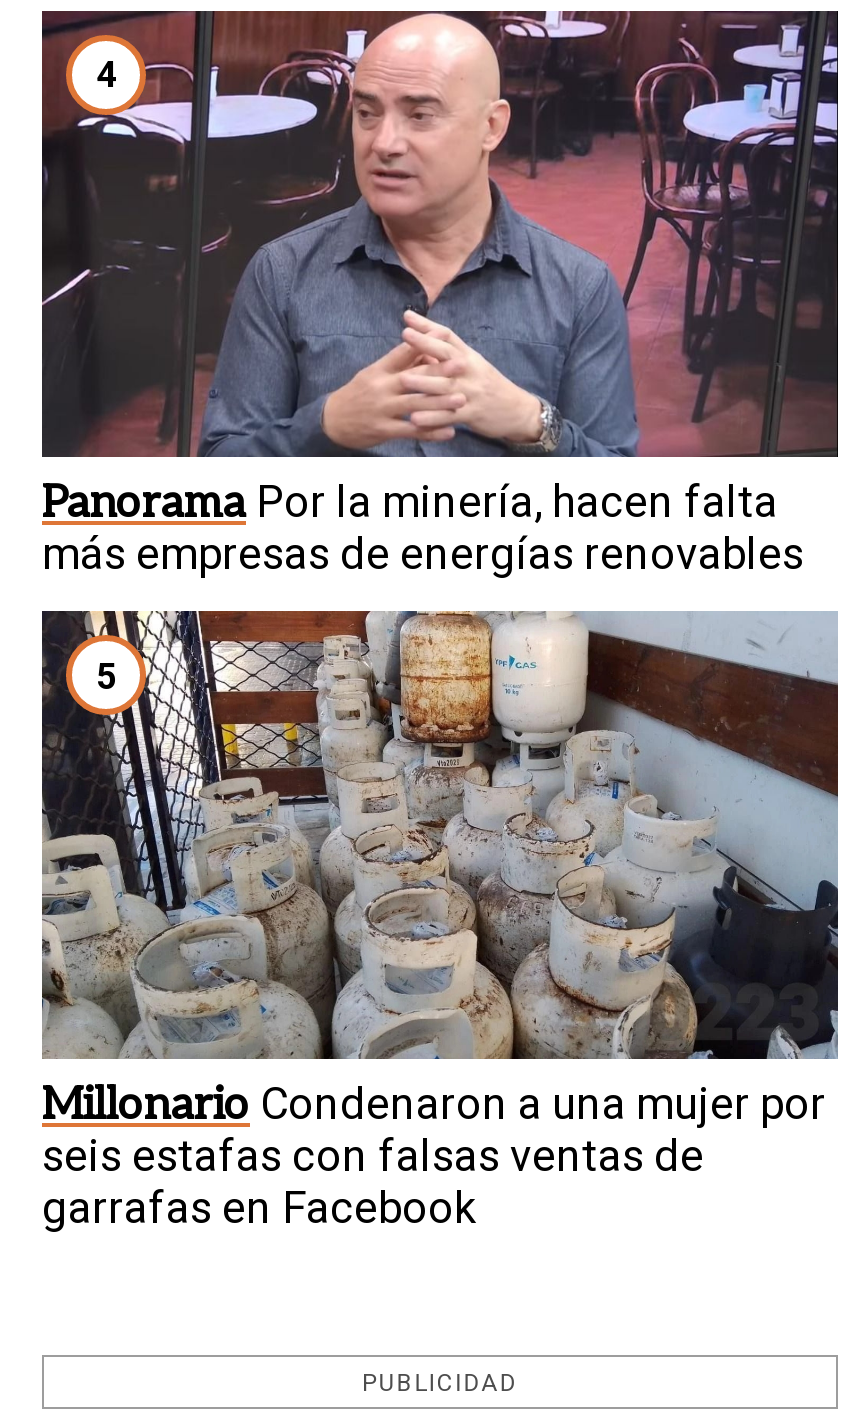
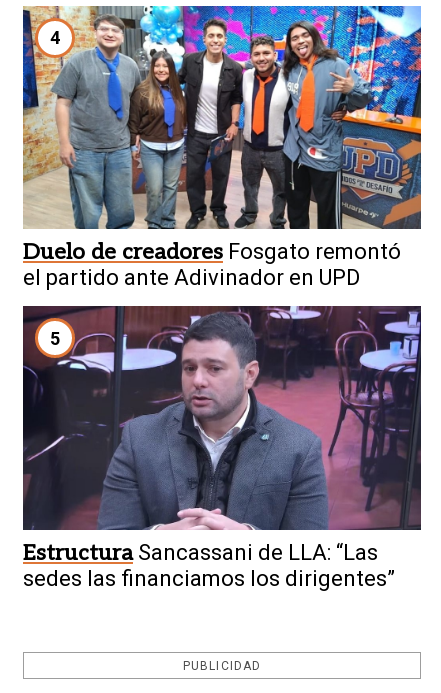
- [image]
- Panorama Por la minería, hacen falta
- más empresas de energías renovables
+ [image]
+ Duelo de creadores Fosgato remontó
+ el partido ante Adivinador en UPD

- [image]
- Millonario Condenaron a una mujer por
- seis estafas con falsas ventas de
- garrafas en Facebook
+ [image]
+ Estructura Sancassani de LLA: “Las
+ sedes las financiamos los dirigentes”
